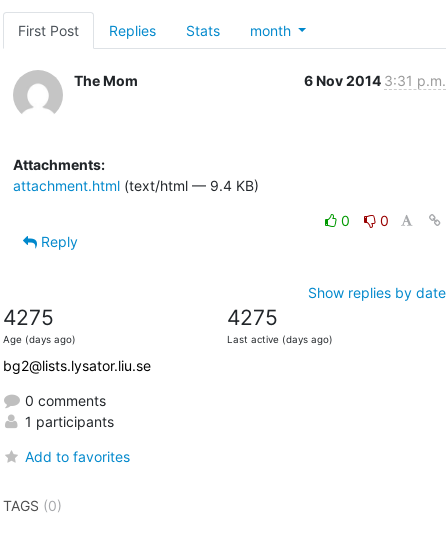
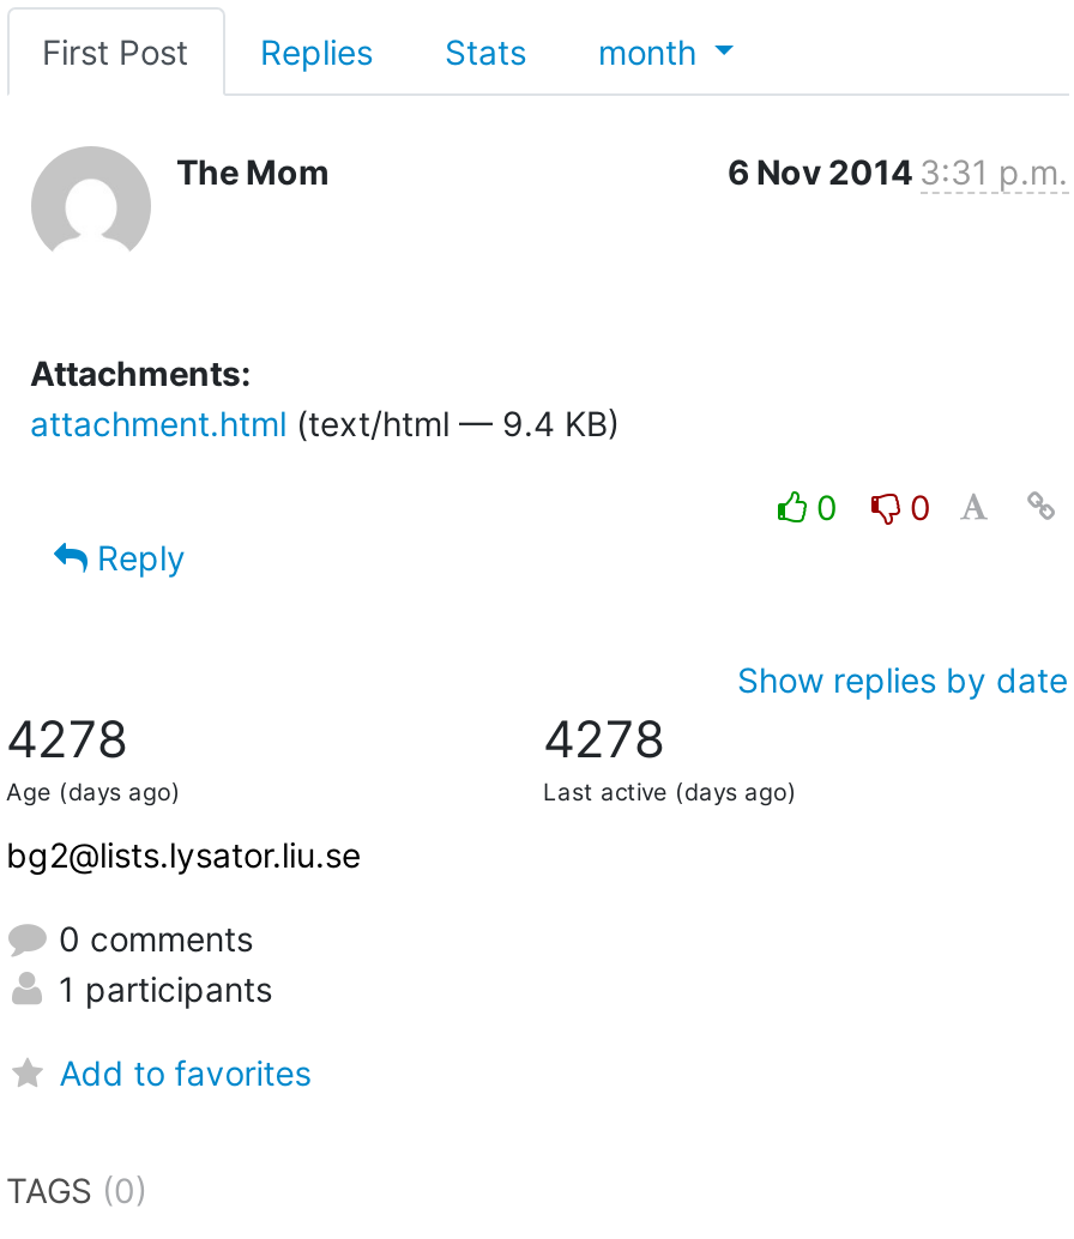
- 4275
+ 4278

- 4275
+ 4278
